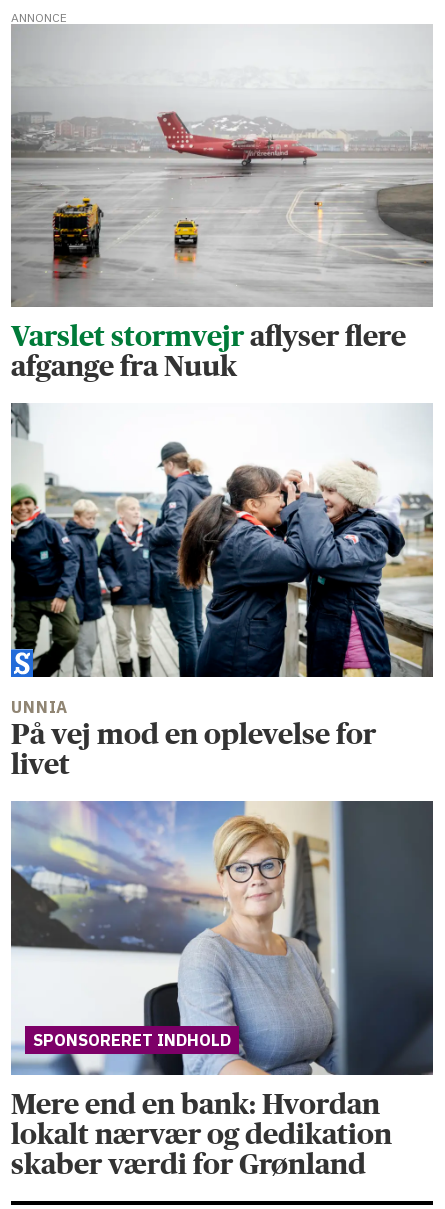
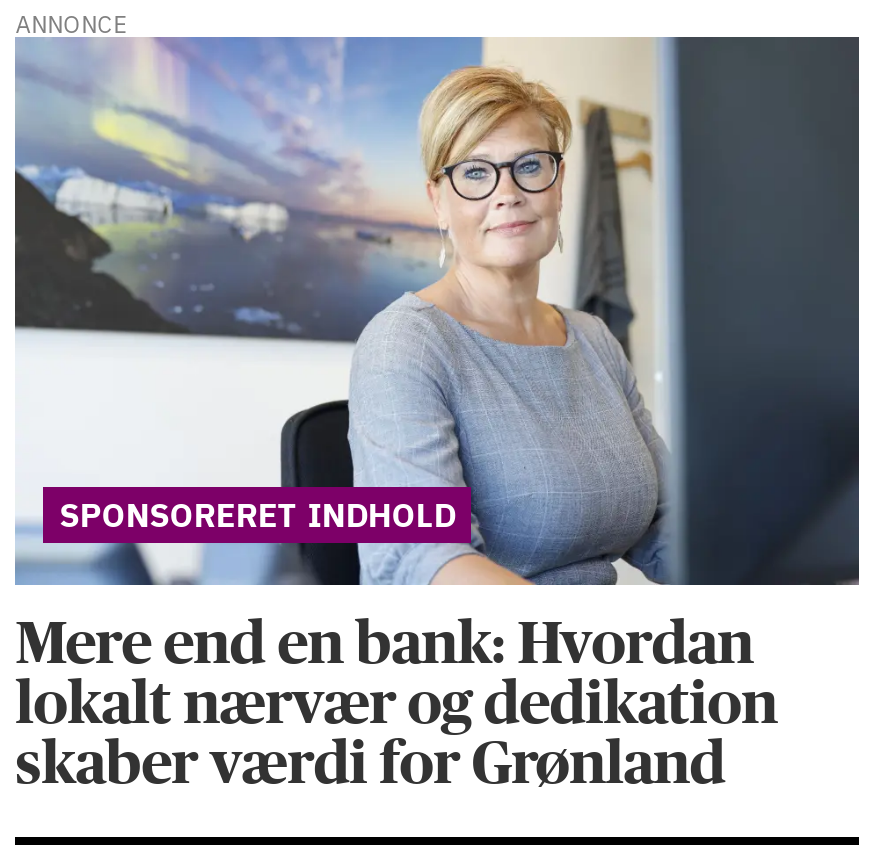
- [image]
- Varslet stormvejr aflyser flere
- afgange fra Nuuk

- [image]
- UNNIA
- På vej mod en oplevelse for
- livet
